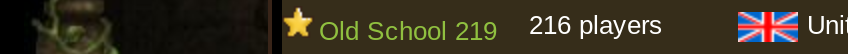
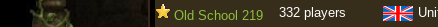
- Old School 219 216 players
+ Old School 219 332 players
